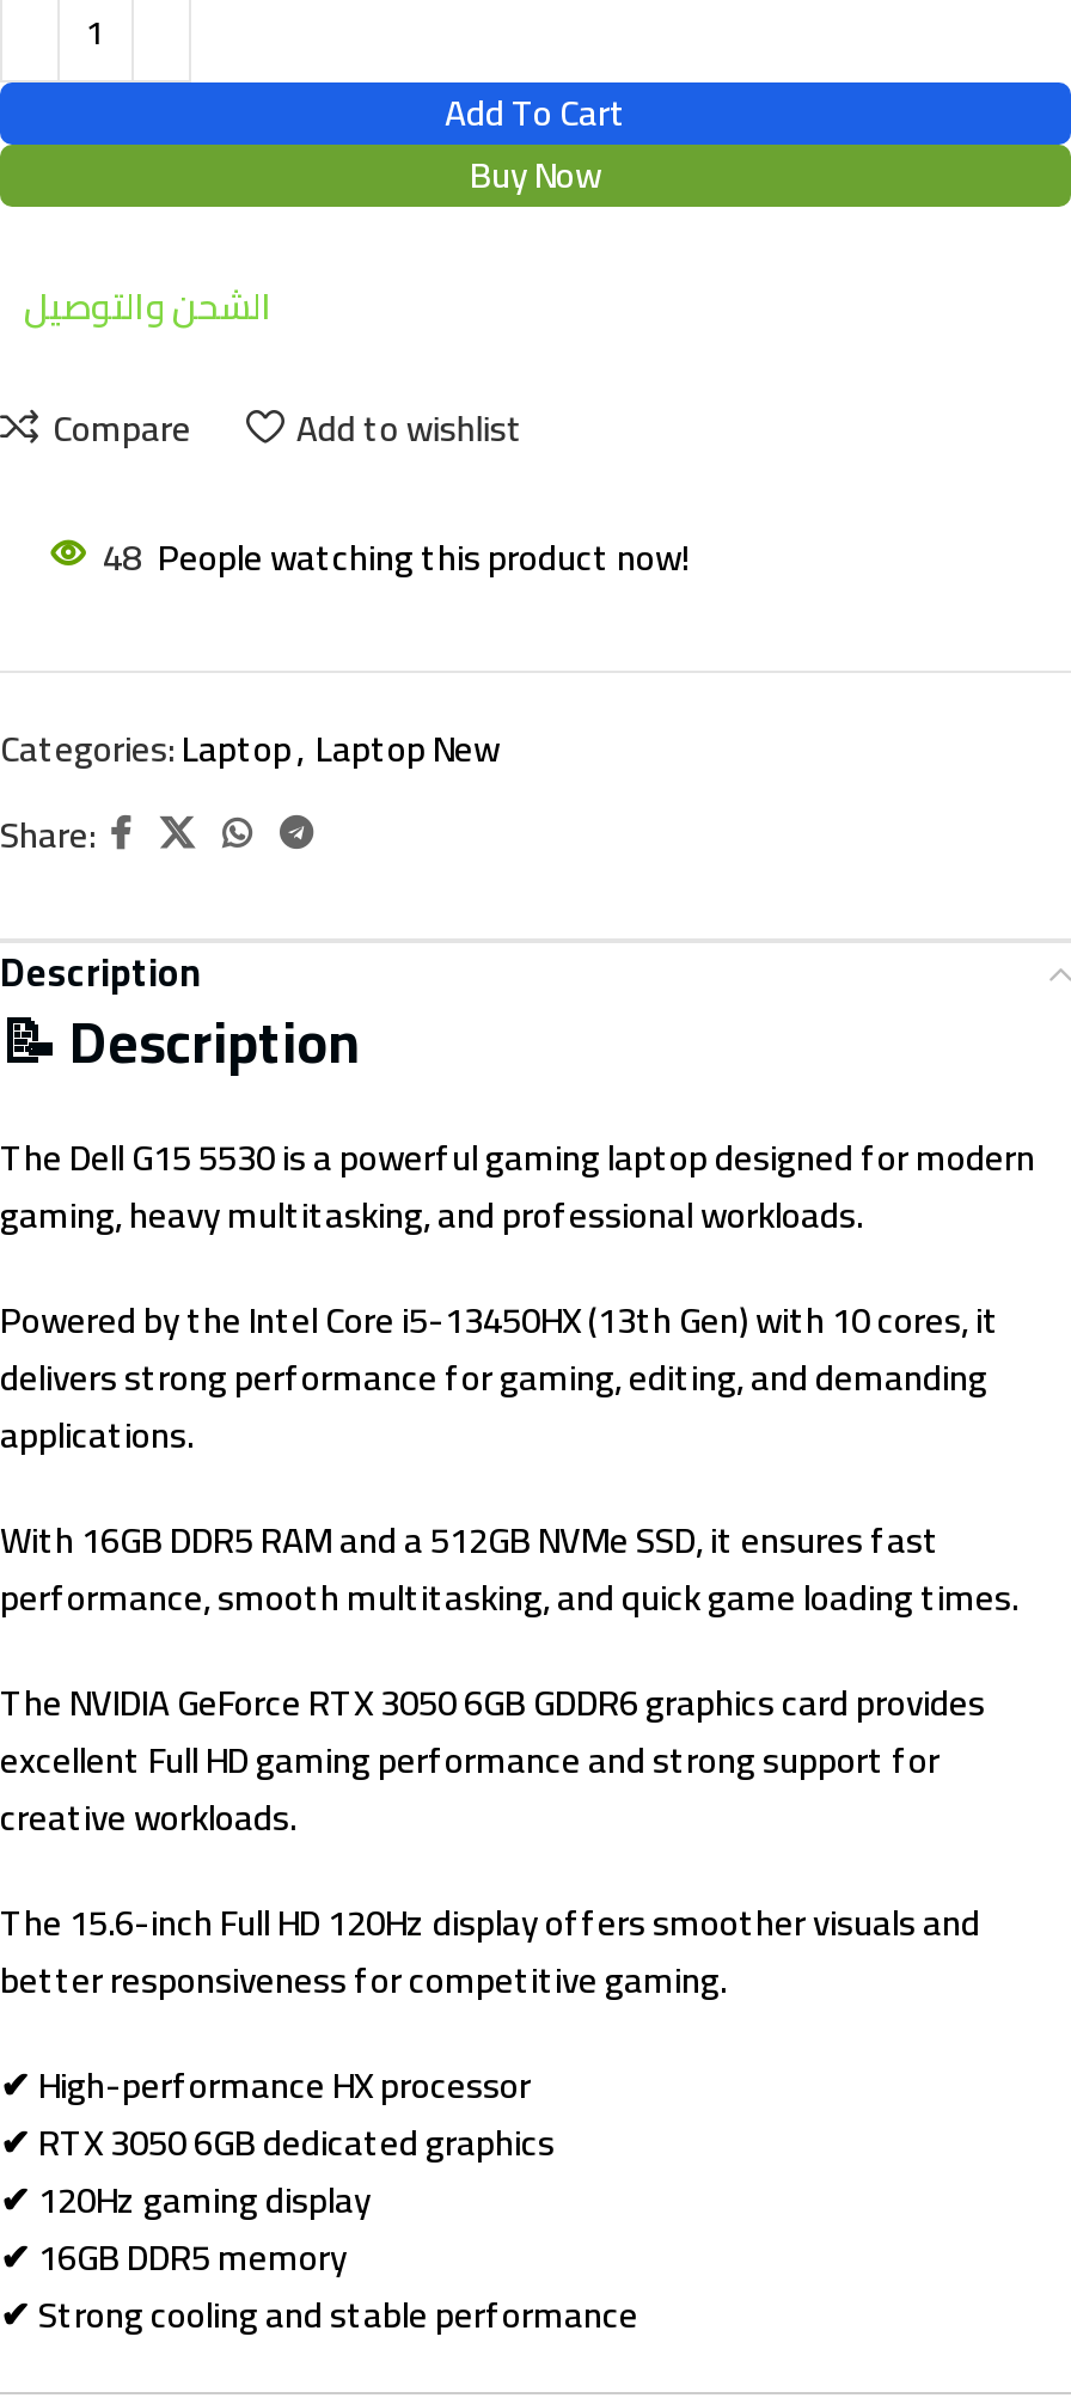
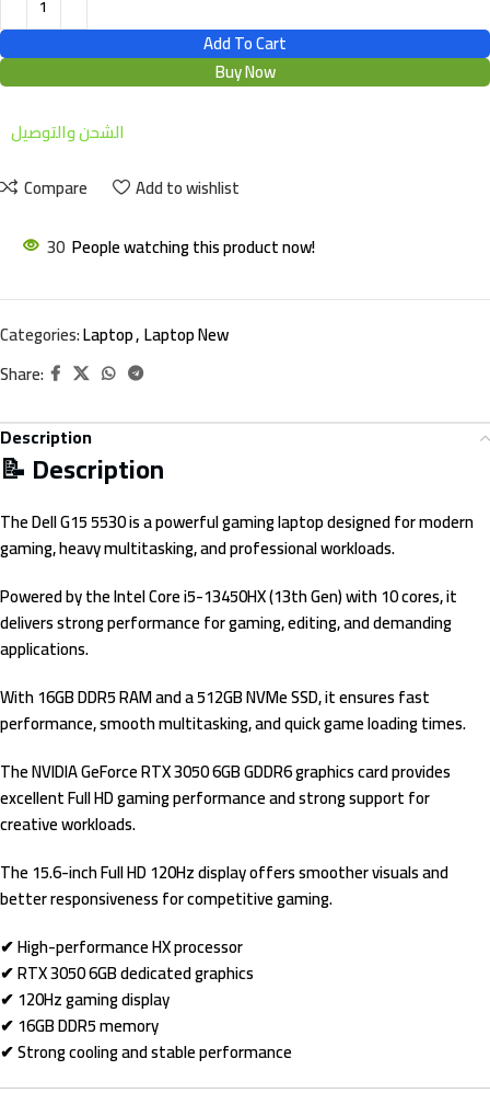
- 48 People watching this product now!
+ 30 People watching this product now!
